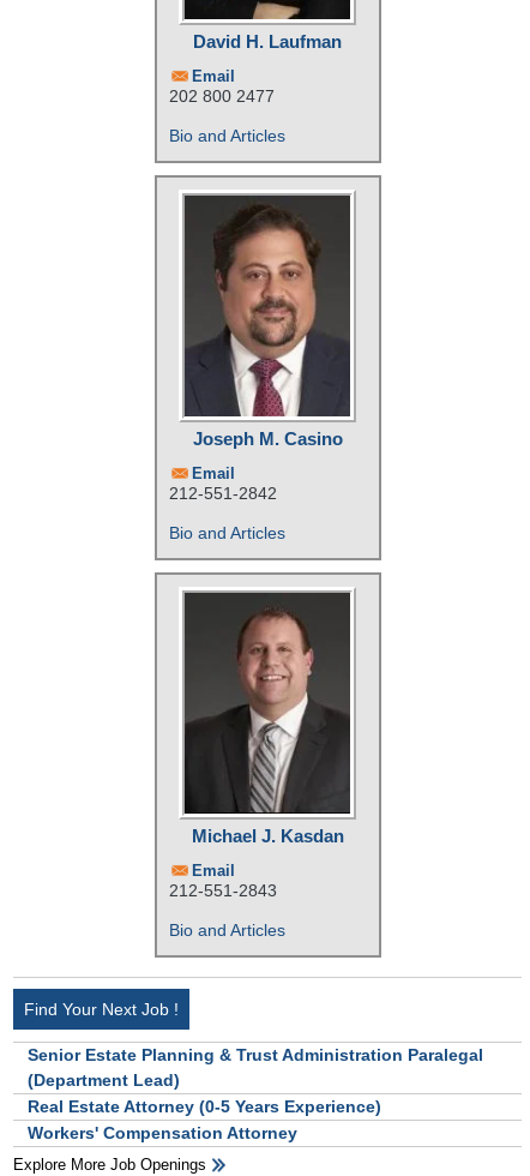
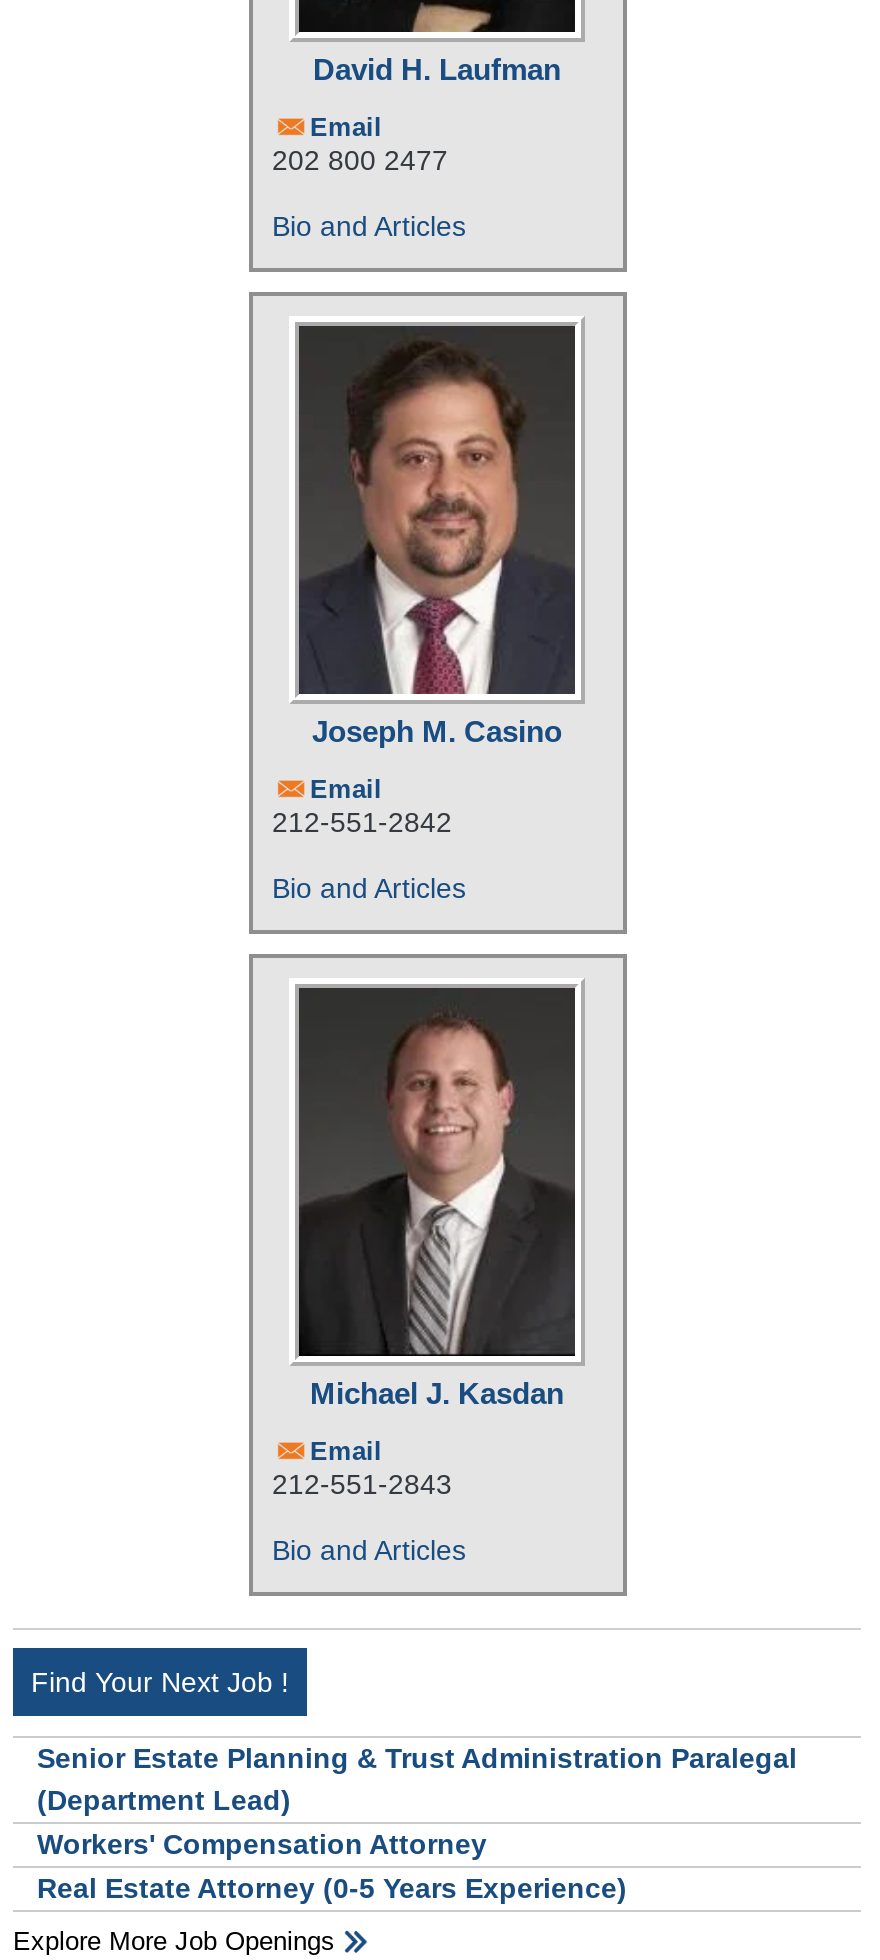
moved down: Real Estate Attorney (0-5 Years Experience)

moved up: Workers' Compensation Attorney
